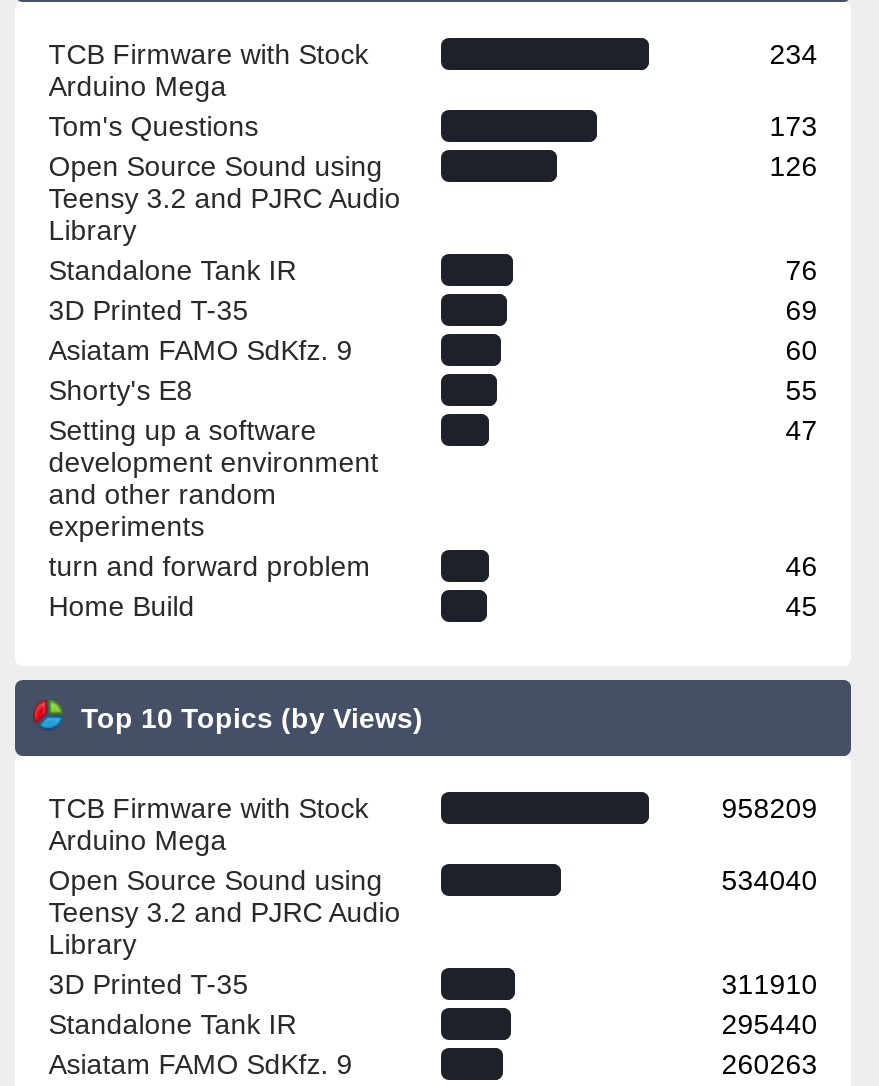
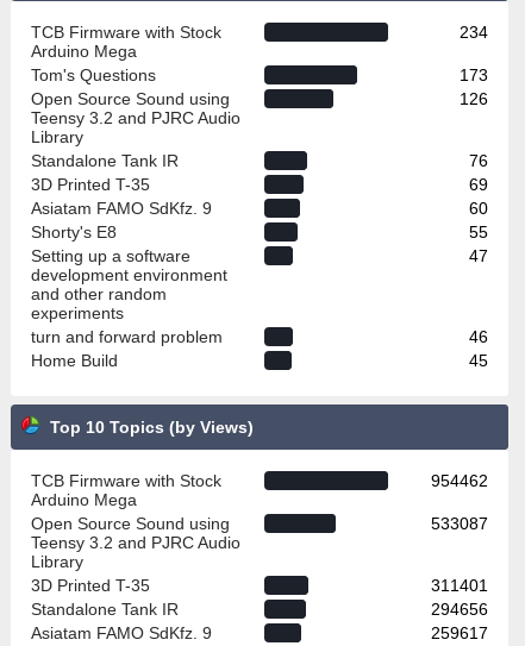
- 958209
+ 954462

- 534040
+ 533087

- 311910
+ 311401

- 295440
+ 294656

- 260263
+ 259617
